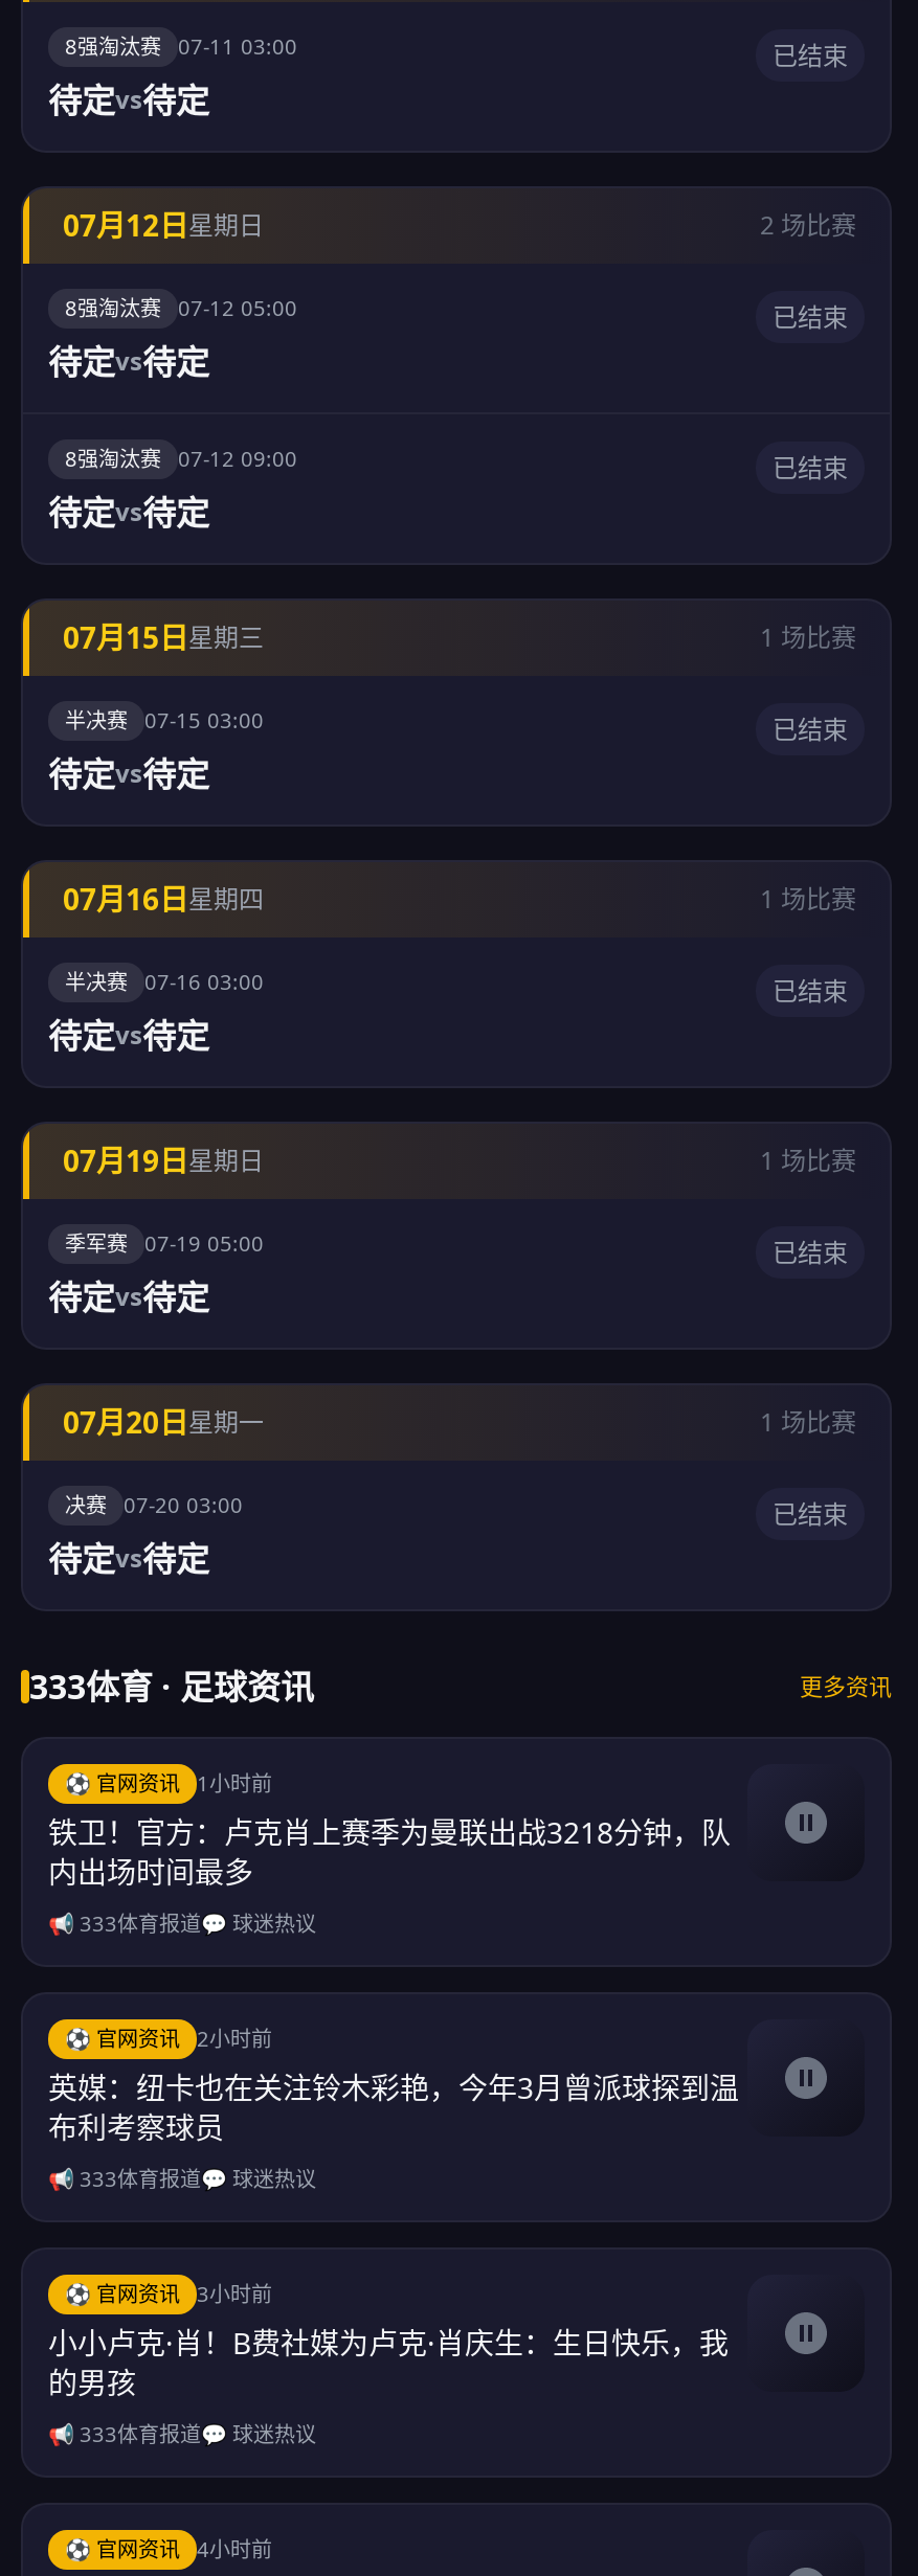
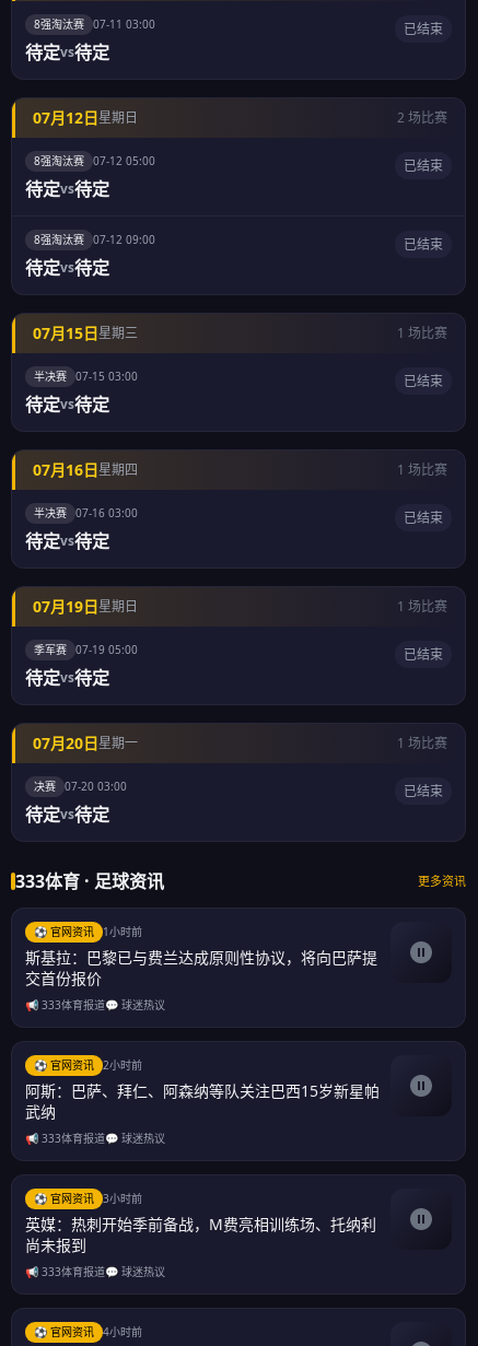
- 铁卫！官方：卢克肖上赛季为曼联出战3218分钟，队
- 内出场时间最多
+ 斯基拉：巴黎已与费兰达成原则性协议，将向巴萨提
+ 交首份报价

- 英媒：纽卡也在关注铃木彩艳，今年3月曾派球探到温
- 布利考察球员
+ 阿斯：巴萨、拜仁、阿森纳等队关注巴西15岁新星帕
+ 武纳

- 小小卢克·肖！B费社媒为卢克·肖庆生：生日快乐，我
- 的男孩
+ 英媒：热刺开始季前备战，M费亮相训练场、托纳利
+ 尚未报到
